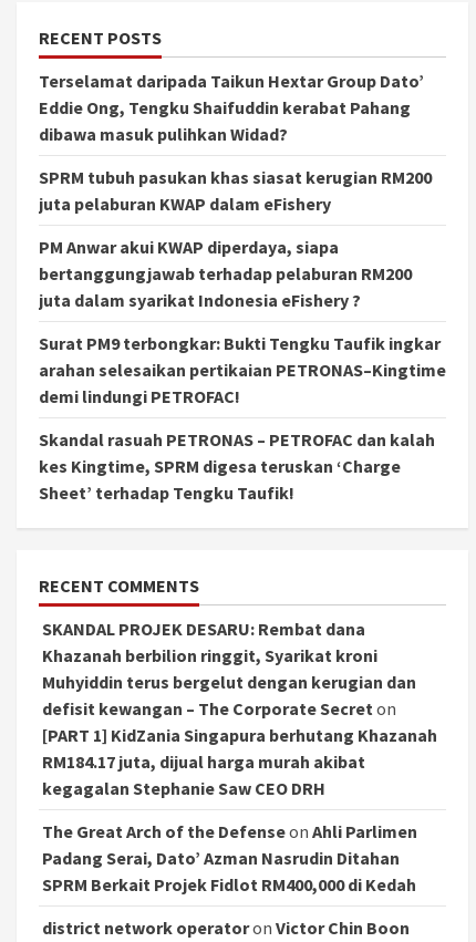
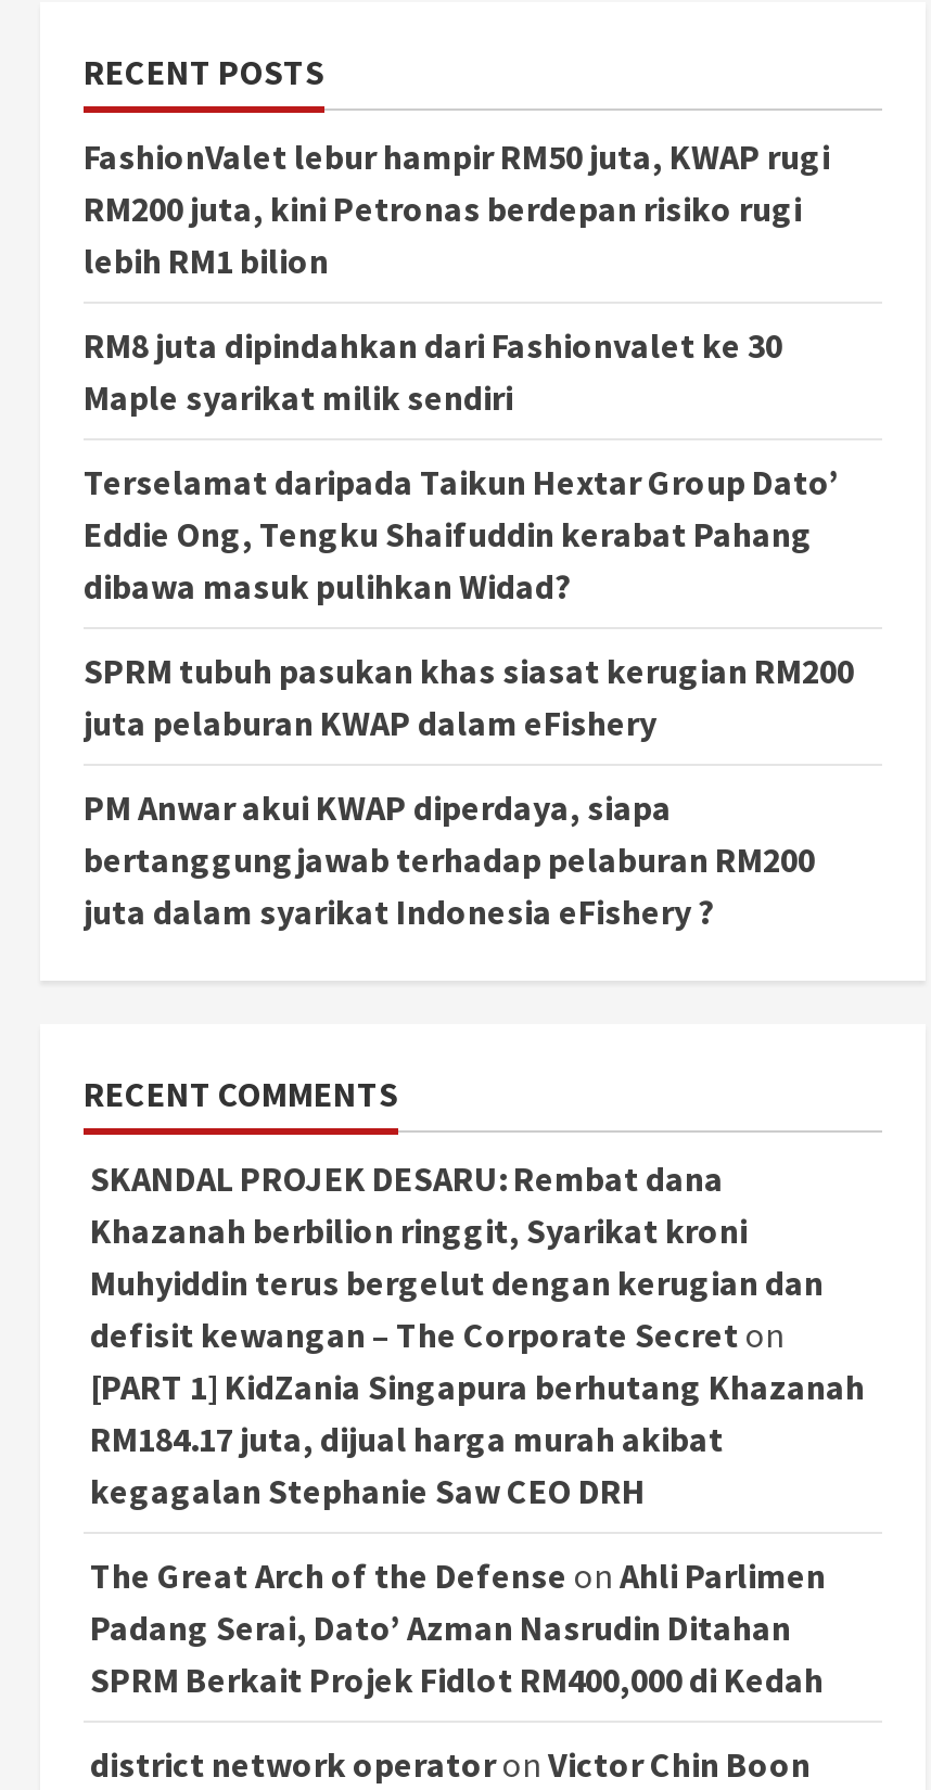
+ FashionValet lebur hampir RM50 juta, KWAP rugi
+ RM200 juta, kini Petronas berdepan risiko rugi
+ lebih RM1 bilion
+ RM8 juta dipindahkan dari Fashionvalet ke 30
+ Maple syarikat milik sendiri

moved down: Terselamat daripada Taikun Hextar Group Dato’ | Eddie Ong, Tengku Shaifuddin kerabat Pahang | dibawa masuk pulihkan Widad? | SPRM tubuh pasukan khas siasat kerugian RM200 | juta pelaburan KWAP dalam eFishery | PM Anwar akui KWAP diperdaya, siapa | bertanggungjawab terhadap pelaburan RM200 | juta dalam syarikat Indonesia eFishery ?

- Surat PM9 terbongkar: Bukti Tengku Taufik ingkar
- arahan selesaikan pertikaian PETRONAS–Kingtime
- demi lindungi PETROFAC!
- Skandal rasuah PETRONAS – PETROFAC dan kalah
- kes Kingtime, SPRM digesa teruskan ‘Charge
- Sheet’ terhadap Tengku Taufik!
